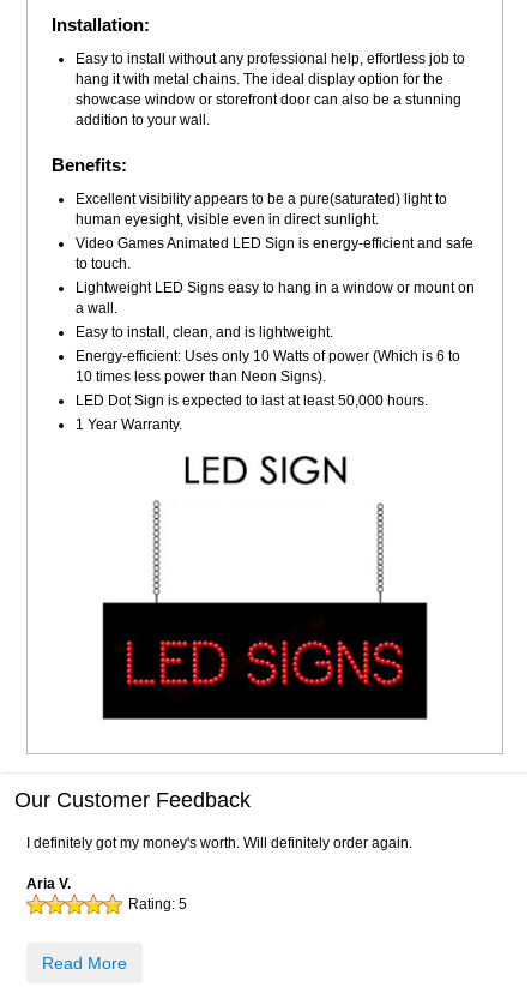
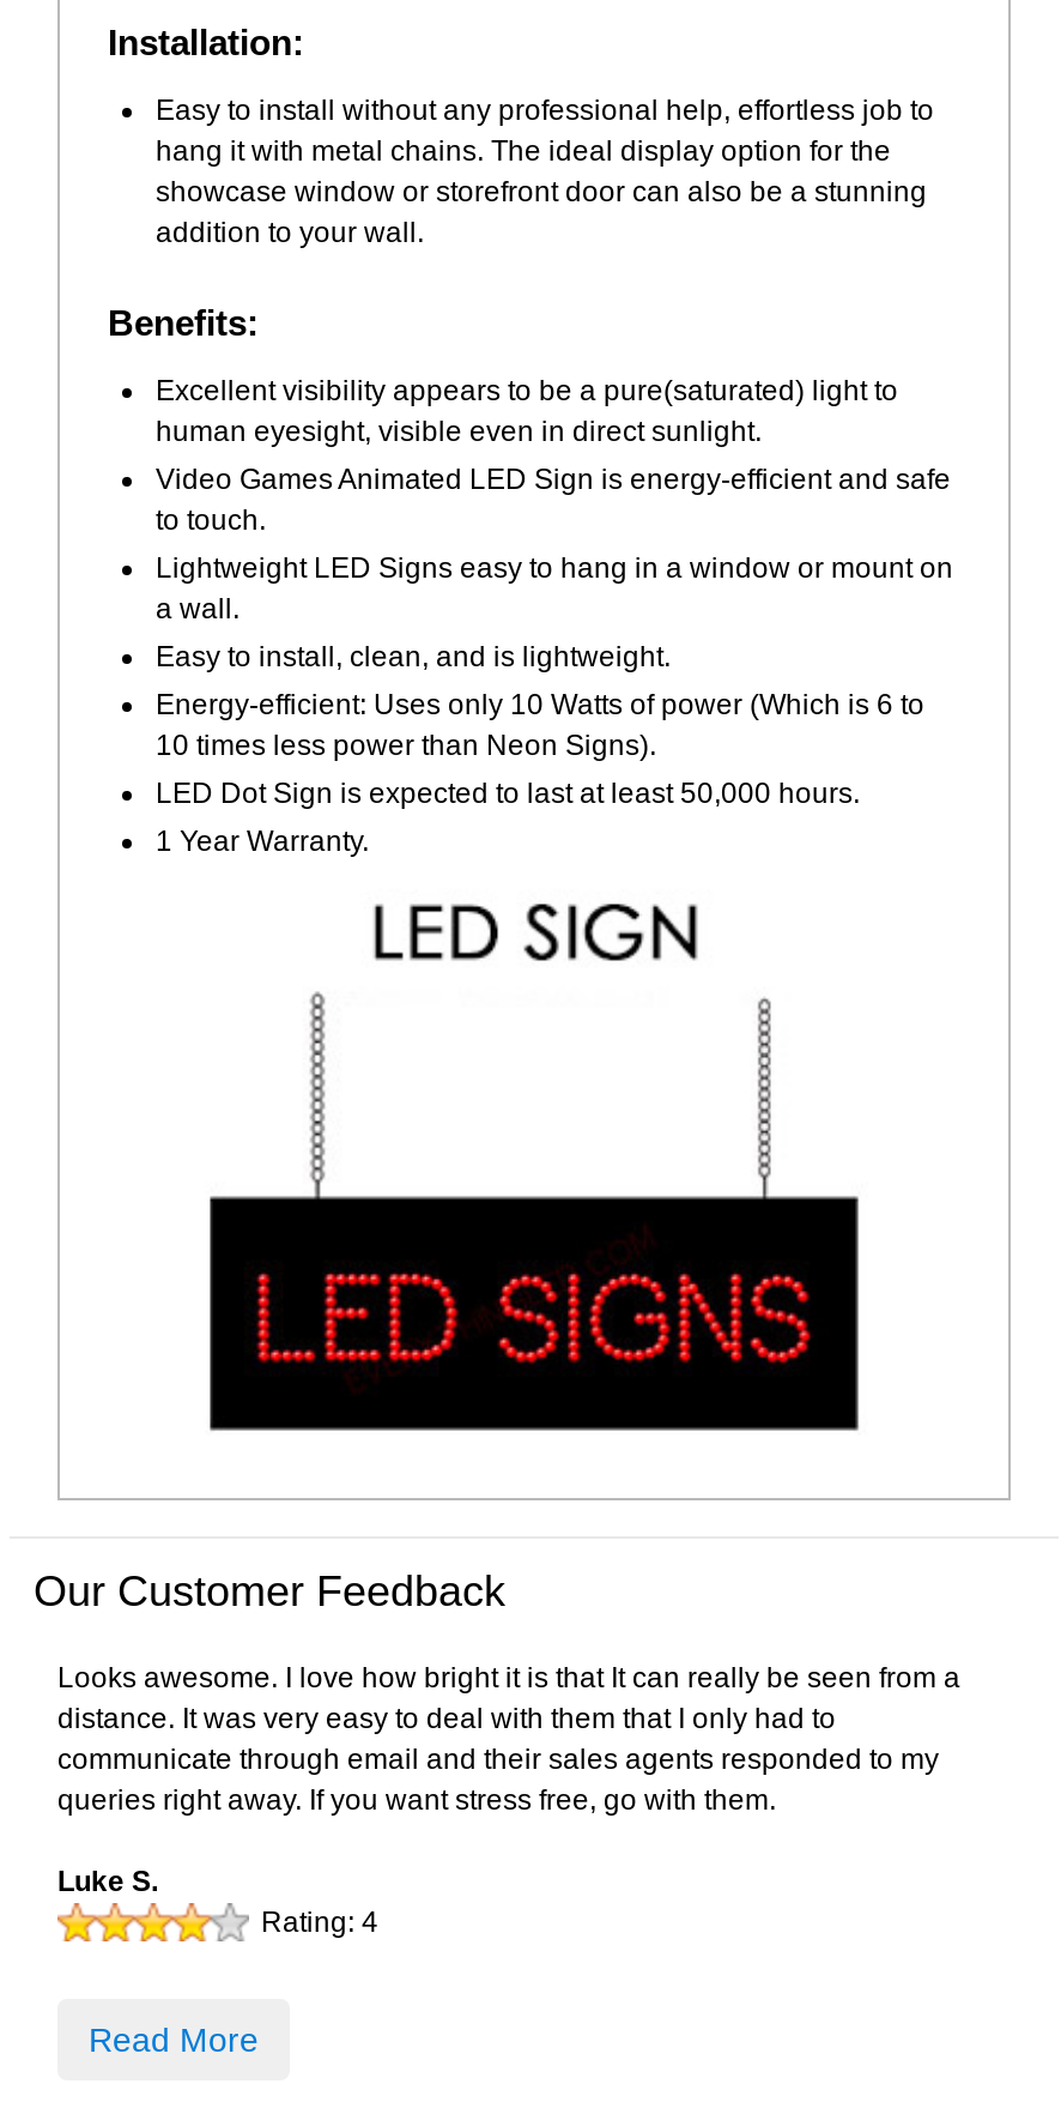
- I definitely got my money's worth. Will definitely order again.
+ Looks awesome. I love how bright it is that It can really be seen from a
+ distance. It was very easy to deal with them that I only had to
+ communicate through email and their sales agents responded to my
+ queries right away. If you want stress free, go with them.

- Aria V.
- Rating: 5
+ Luke S.
+ Rating: 4
